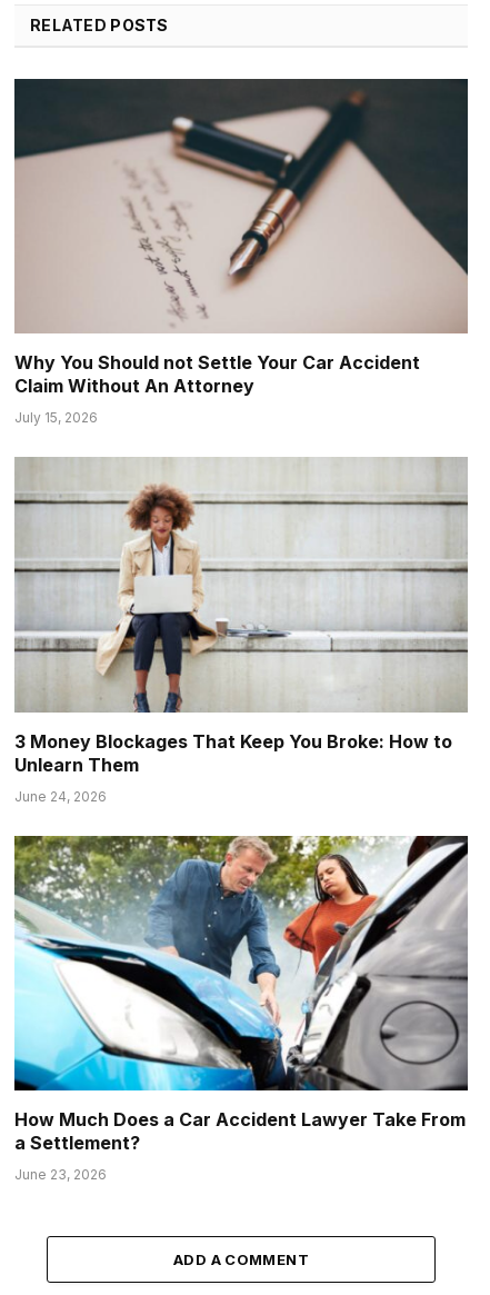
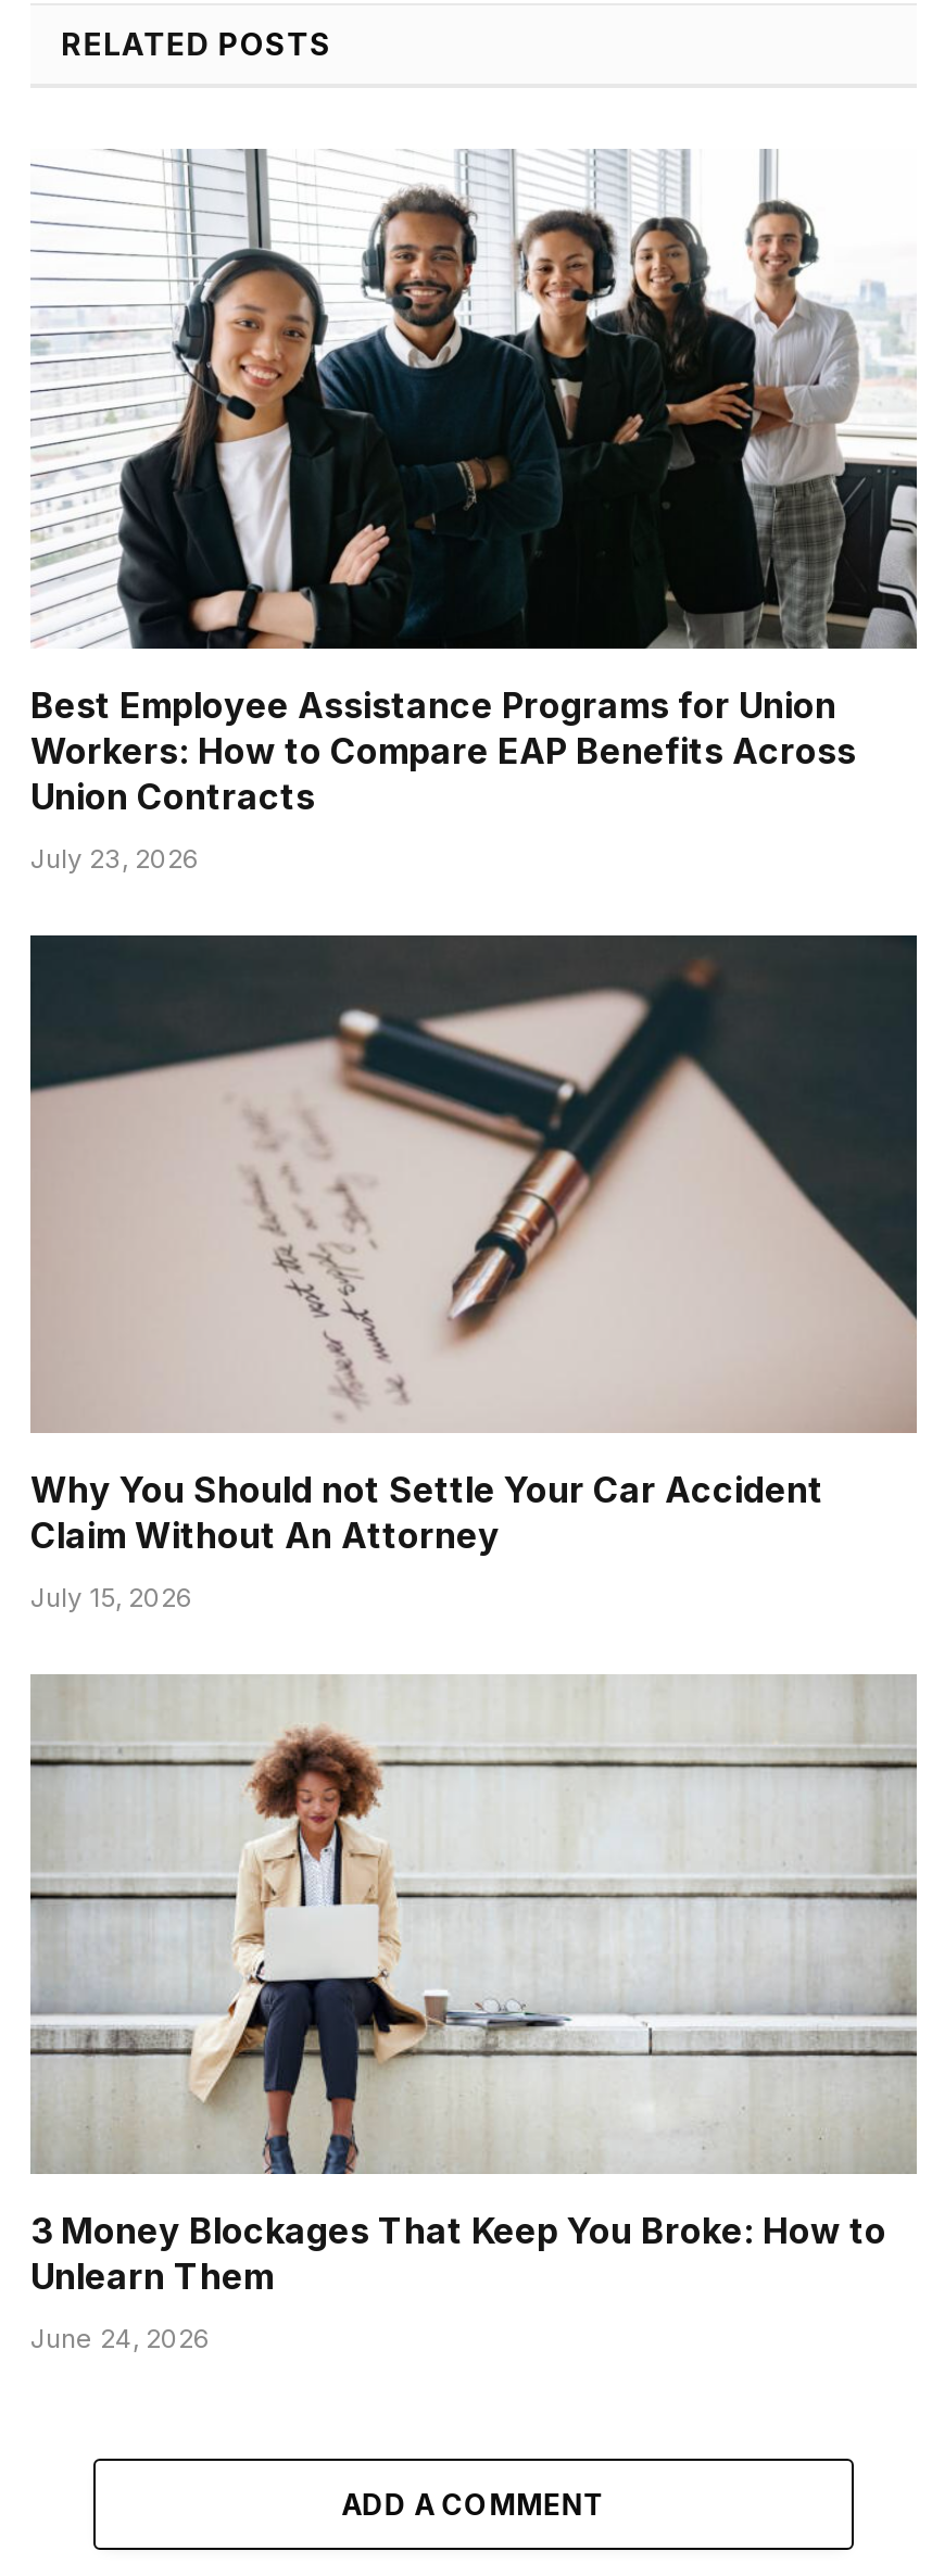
+ [image]
+ Best Employee Assistance Programs for Union
+ Workers: How to Compare EAP Benefits Across
+ Union Contracts
+ July 23, 2026

moved down: [image] | Why You Should not Settle Your Car Accident | Claim Without An Attorney | July 15, 2026 | 3 Money Blockages That Keep You Broke: How to | Unlearn Them | June 24, 2026

- [image]
- How Much Does a Car Accident Lawyer Take From
- a Settlement?
- June 23, 2026
